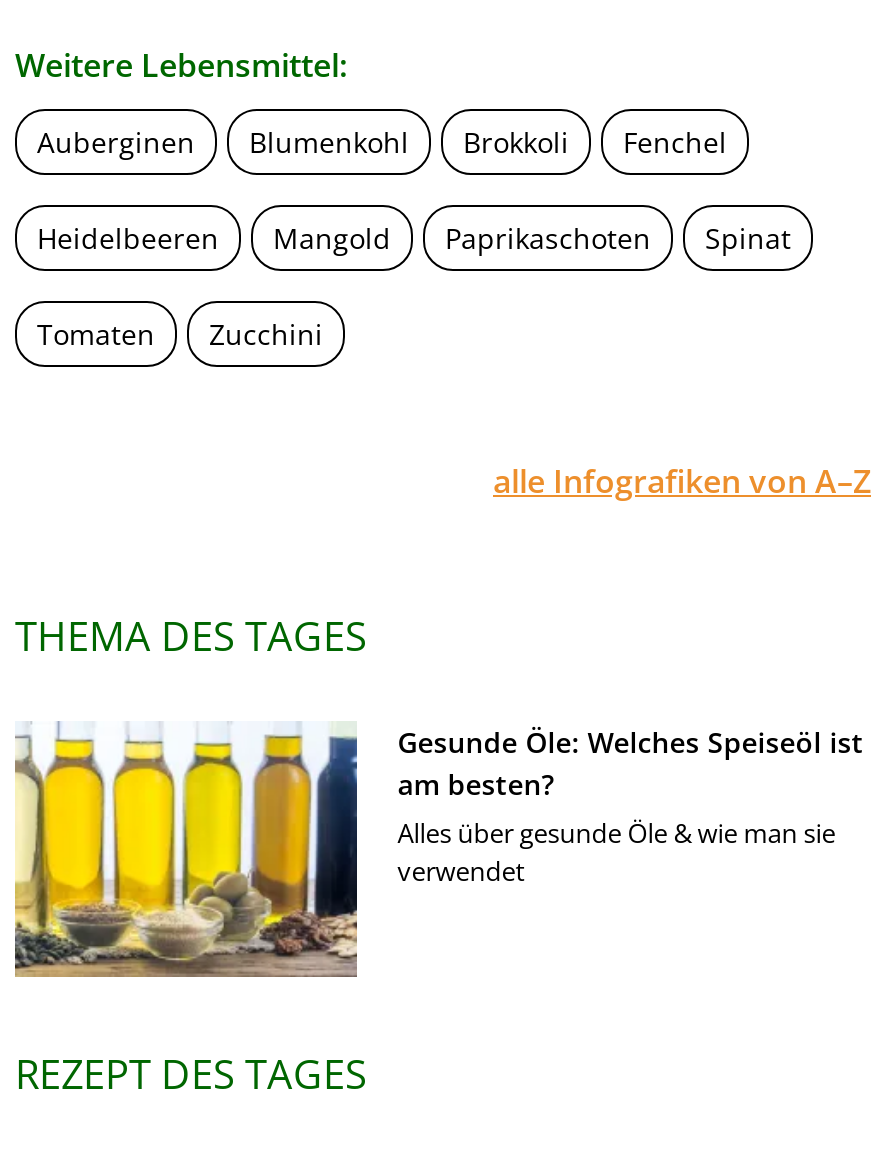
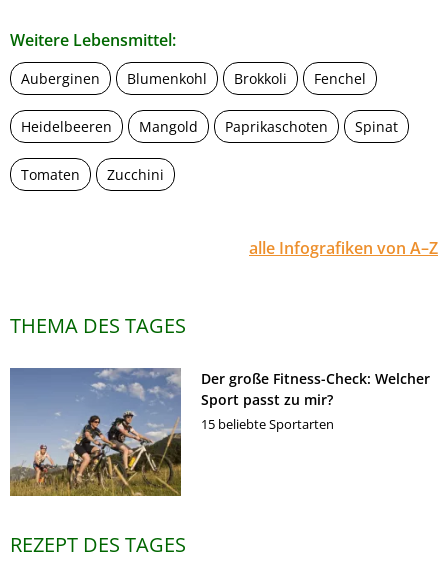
- [image]
- Gesunde Öle: Welches Speiseöl ist
- am besten?
- Alles über gesunde Öle & wie man sie
- verwendet
+ [image]
+ Der große Fitness-Check: Welcher
+ Sport passt zu mir?
+ 15 beliebte Sportarten
